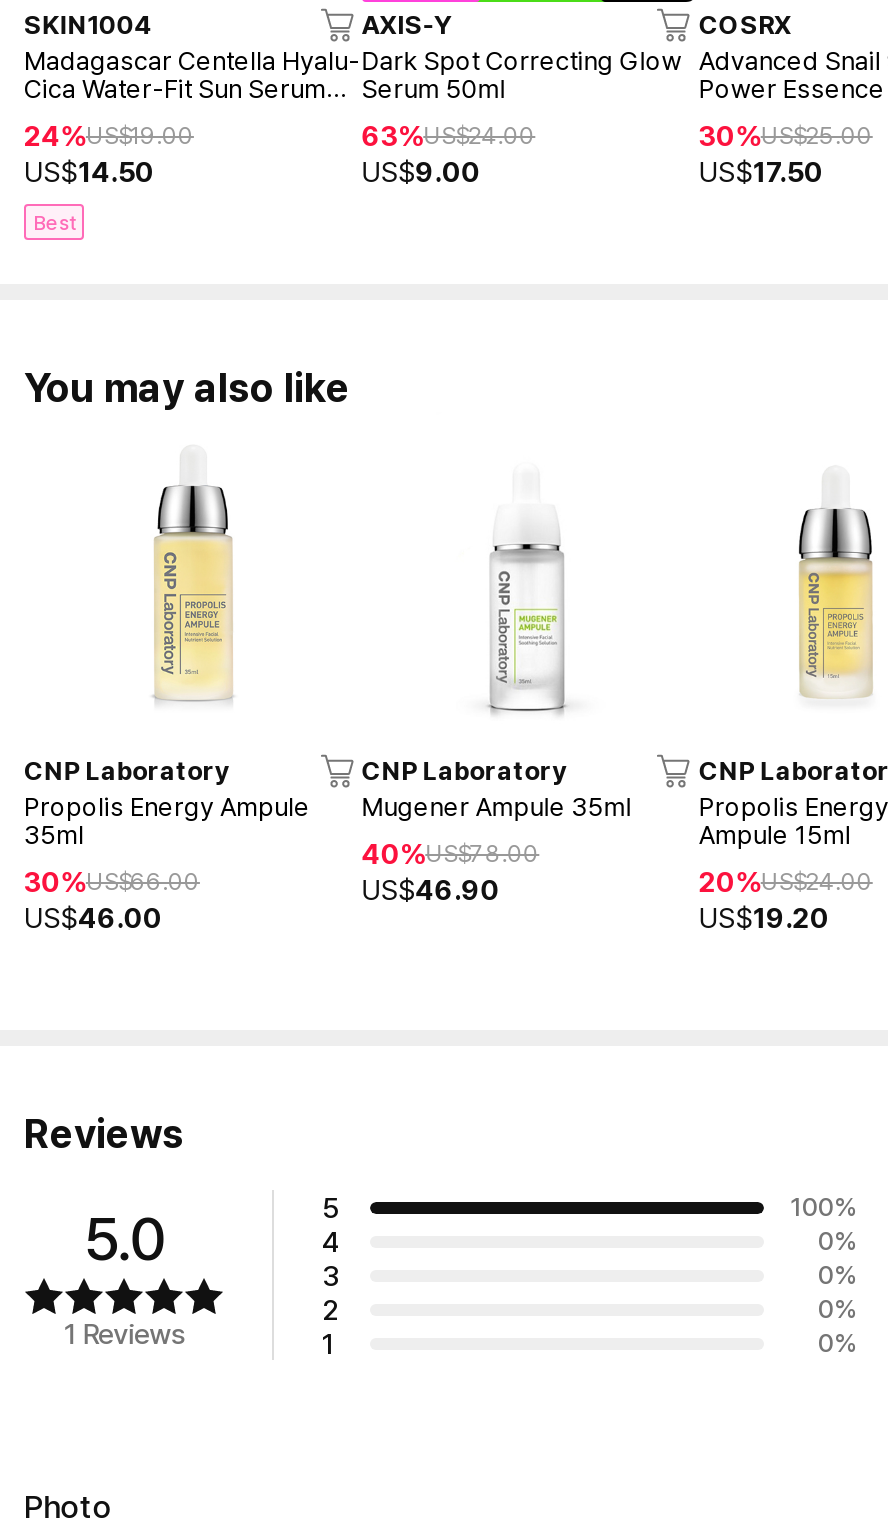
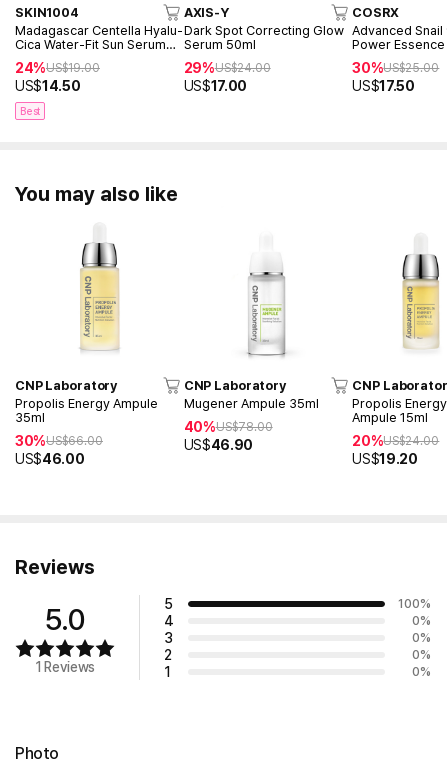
- 63%US$24.00
- US$9.00
+ 29%US$24.00
+ US$17.00
